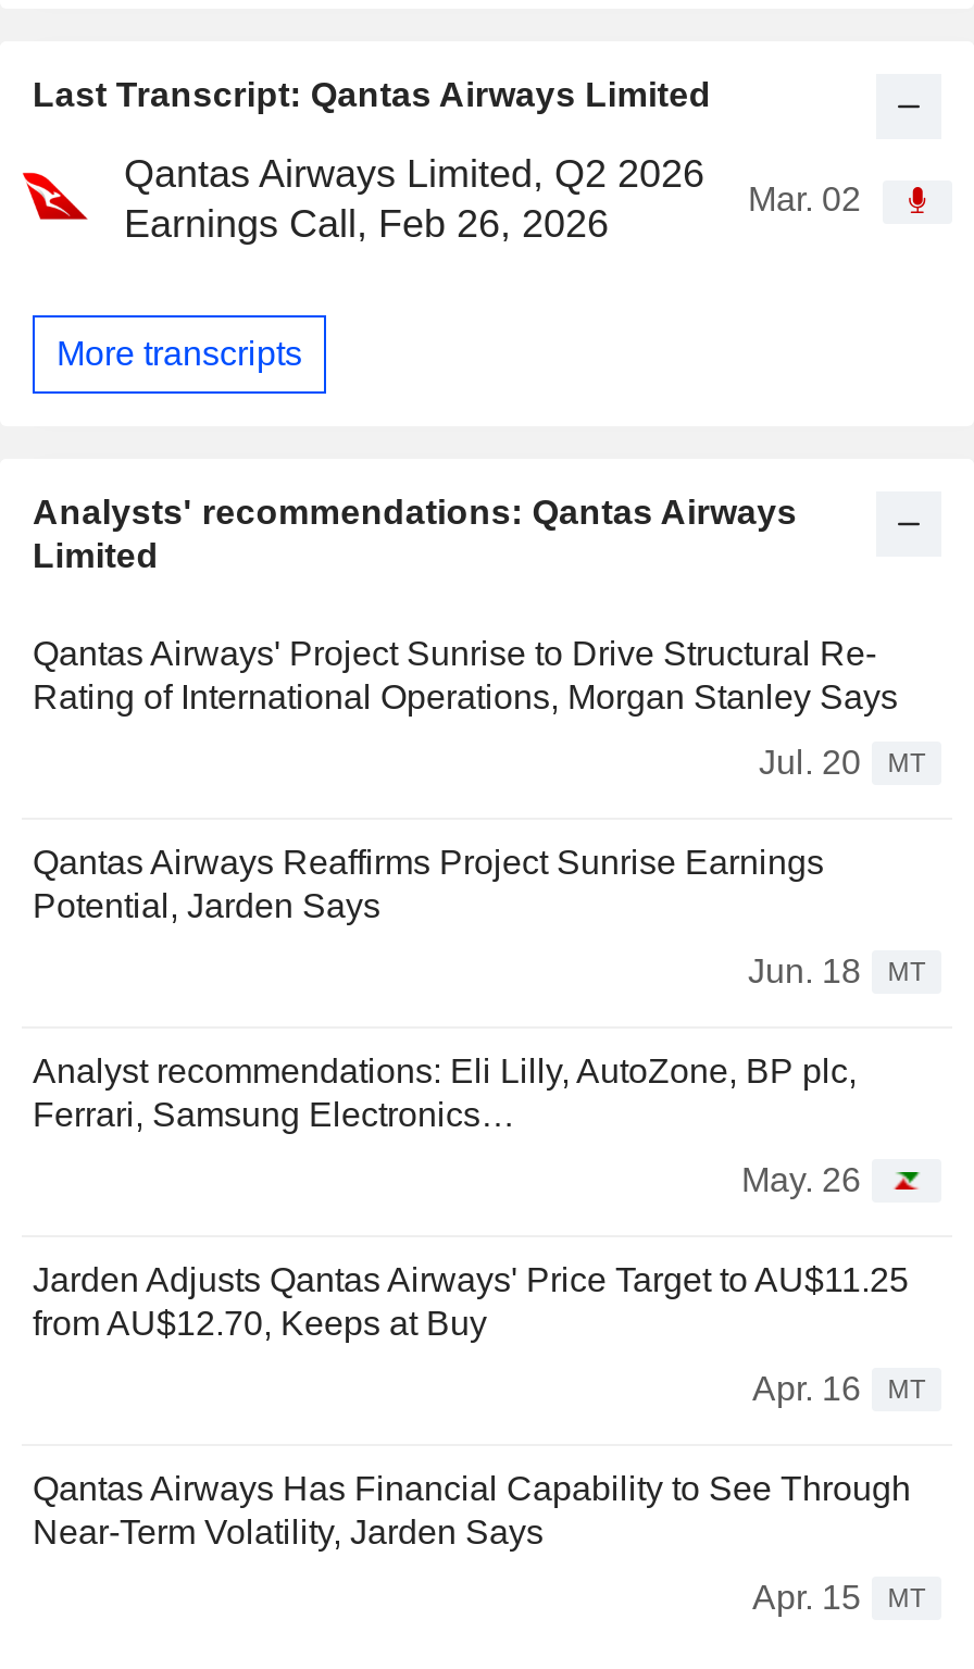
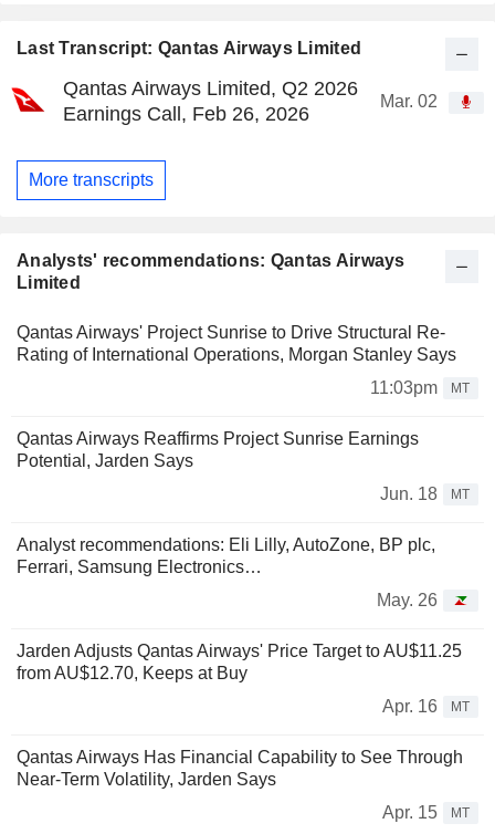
- Jul. 20 MT
+ 11:03pm MT
